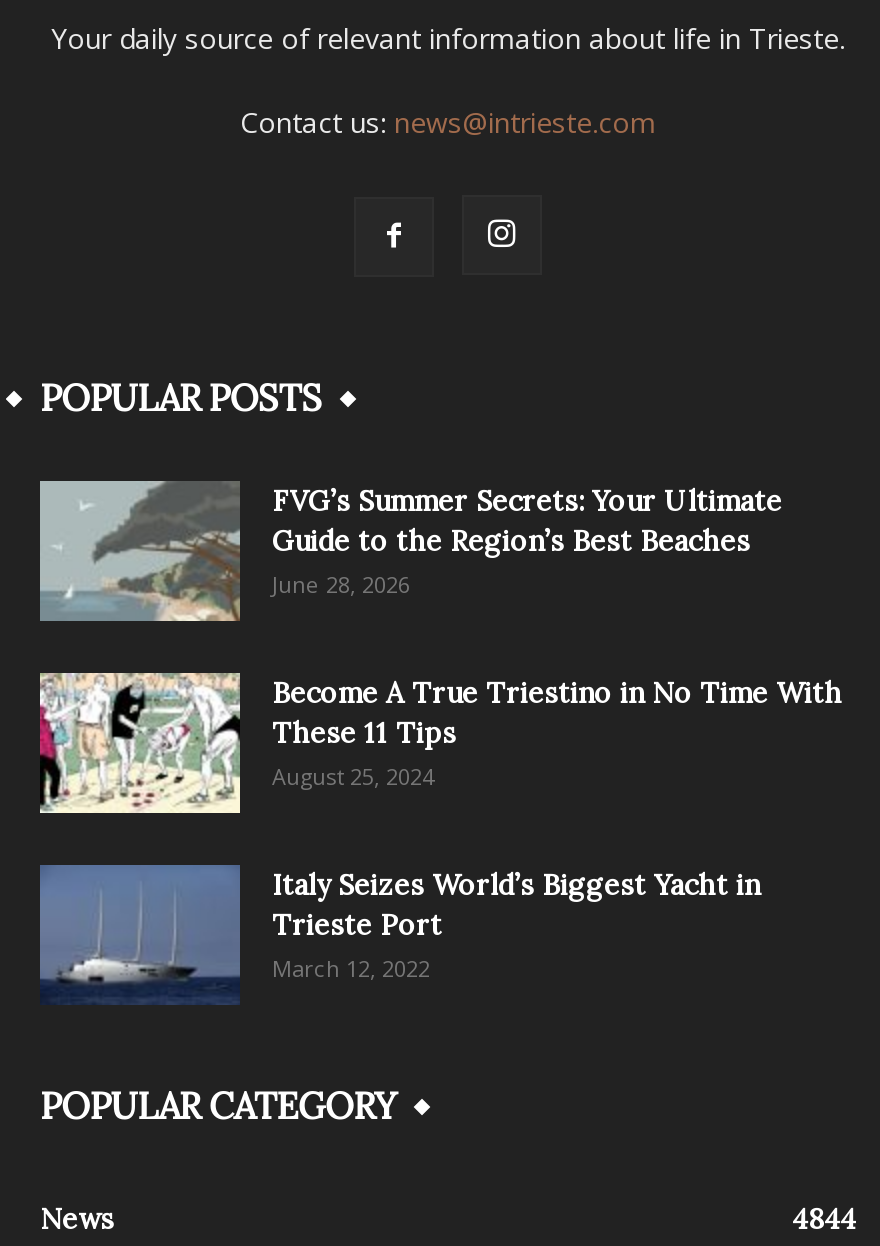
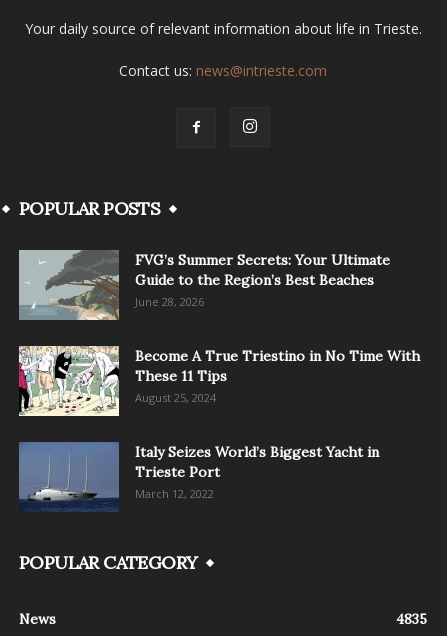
- 4844
+ 4835
